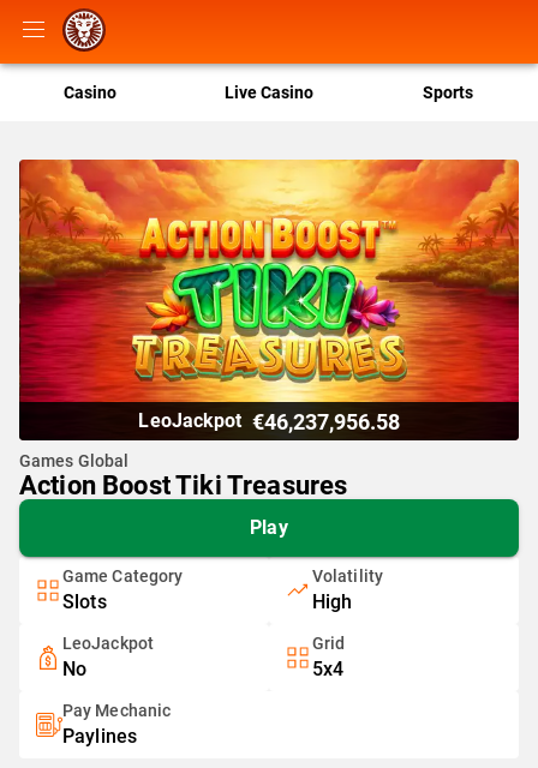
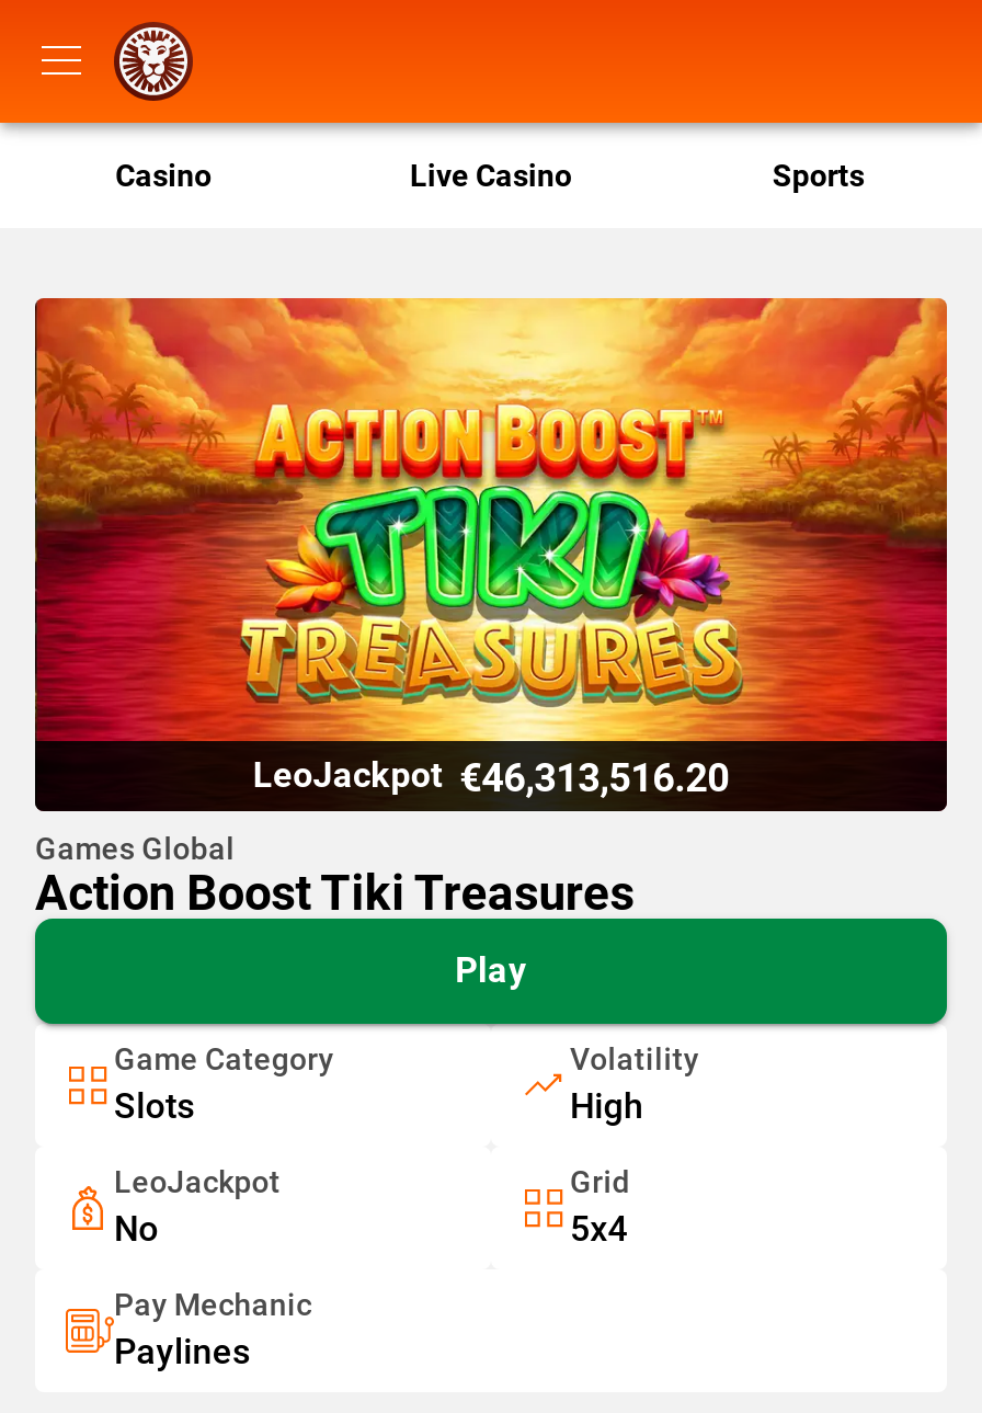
- LeoJackpot €46,237,956.58
+ LeoJackpot €46,313,516.20
